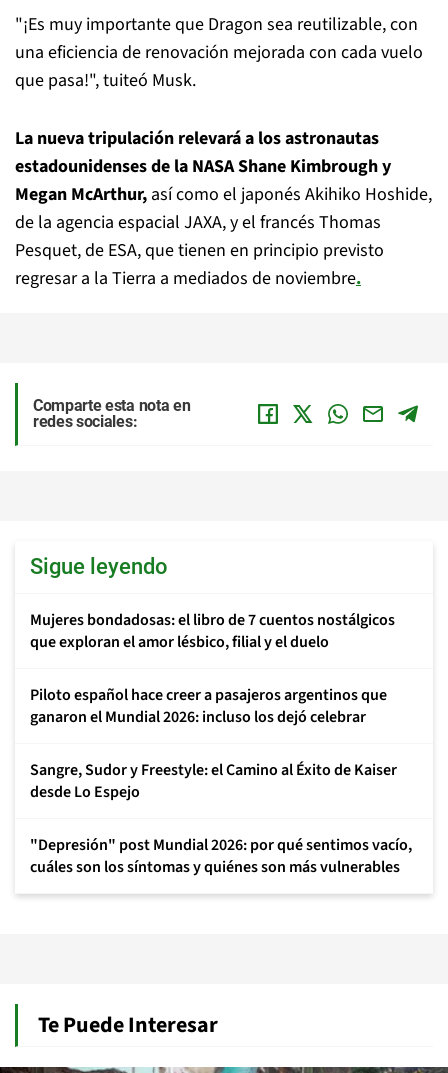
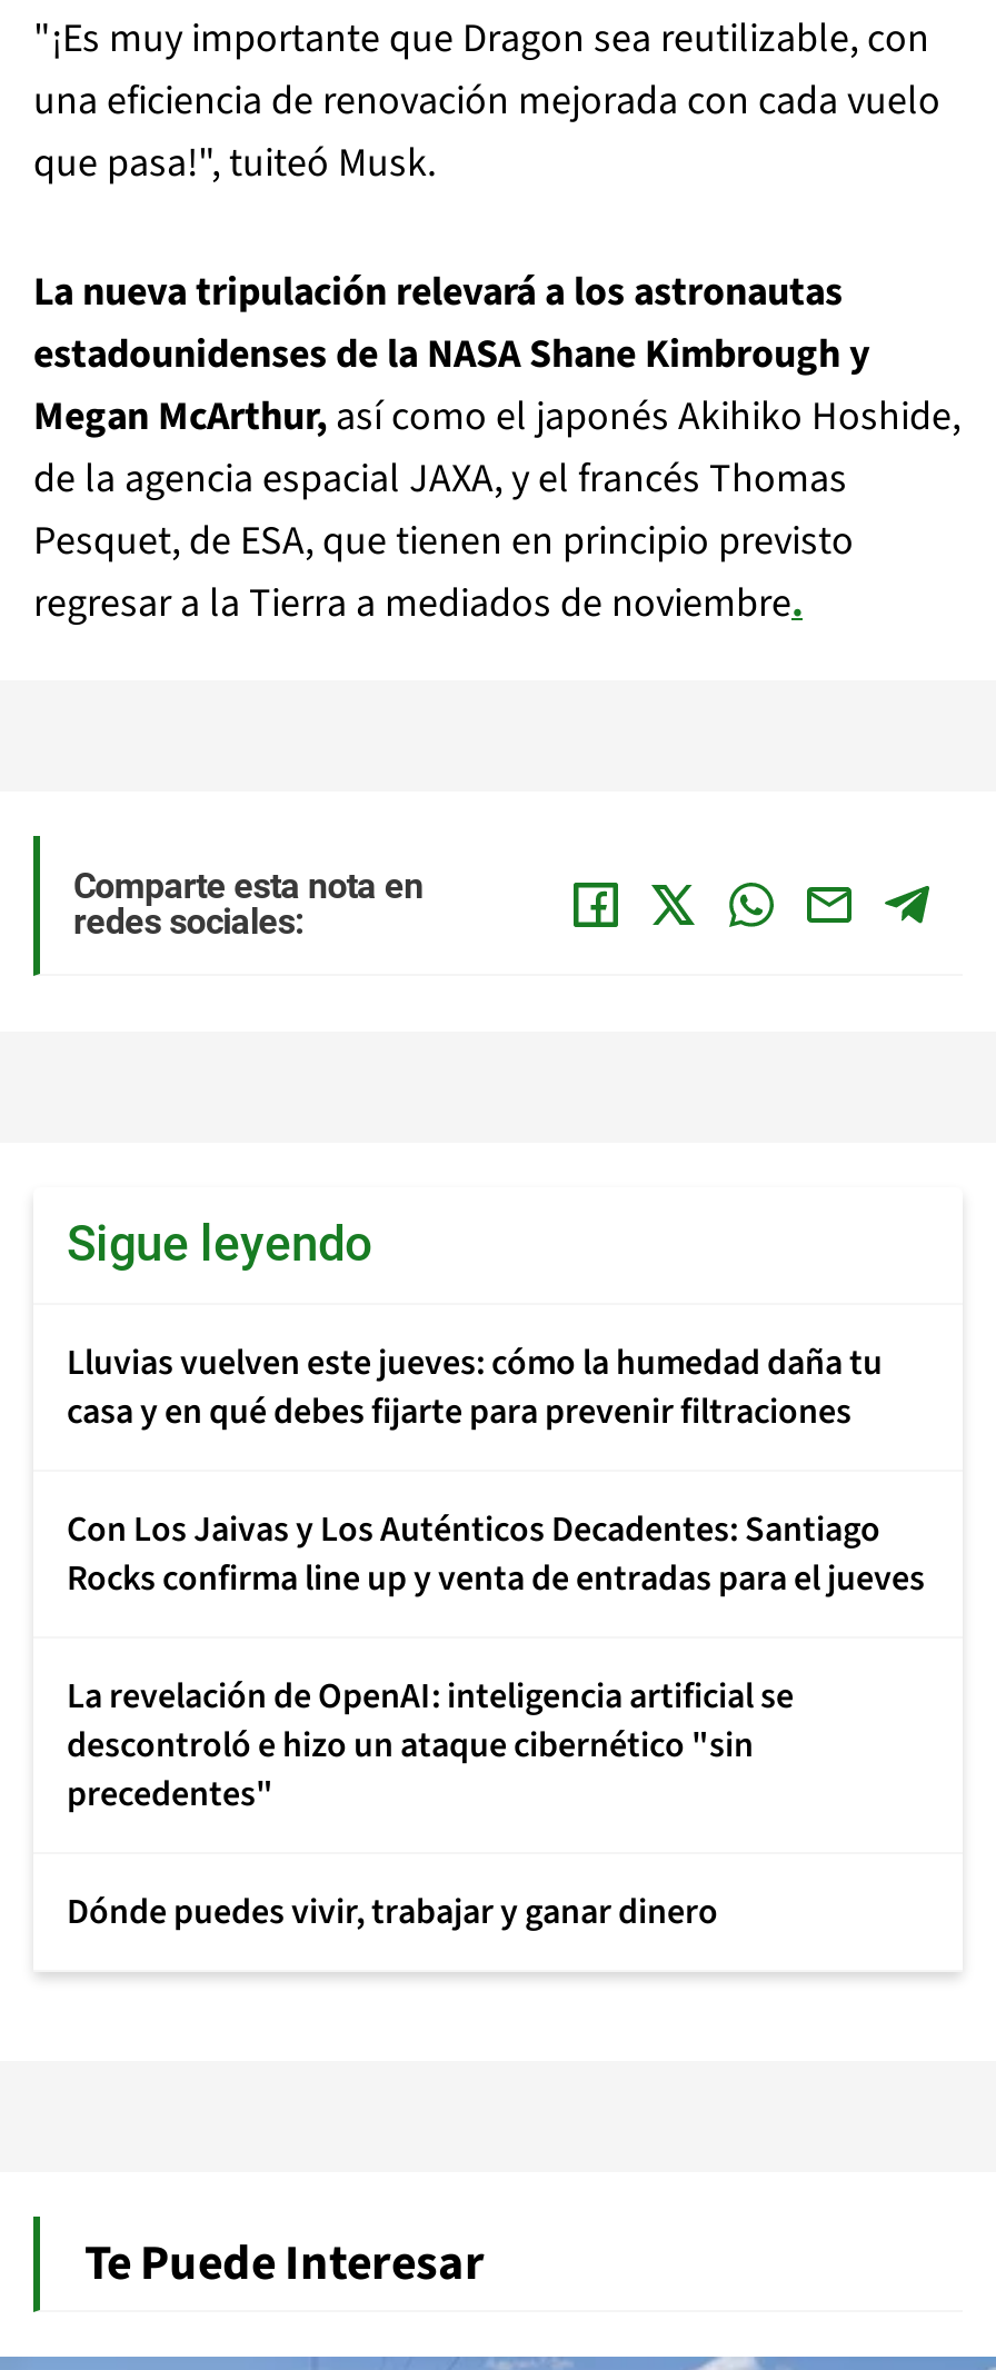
- Mujeres bondadosas: el libro de 7 cuentos nostálgicos
- que exploran el amor lésbico, filial y el duelo
+ Lluvias vuelven este jueves: cómo la humedad daña tu
+ casa y en qué debes fijarte para prevenir filtraciones

- Piloto español hace creer a pasajeros argentinos que
- ganaron el Mundial 2026: incluso los dejó celebrar
+ Con Los Jaivas y Los Auténticos Decadentes: Santiago
+ Rocks confirma line up y venta de entradas para el jueves

- Sangre, Sudor y Freestyle: el Camino al Éxito de Kaiser
- desde Lo Espejo
+ La revelación de OpenAI: inteligencia artificial se
+ descontroló e hizo un ataque cibernético "sin
+ precedentes"

- "Depresión" post Mundial 2026: por qué sentimos vacío,
- cuáles son los síntomas y quiénes son más vulnerables
+ Dónde puedes vivir, trabajar y ganar dinero
